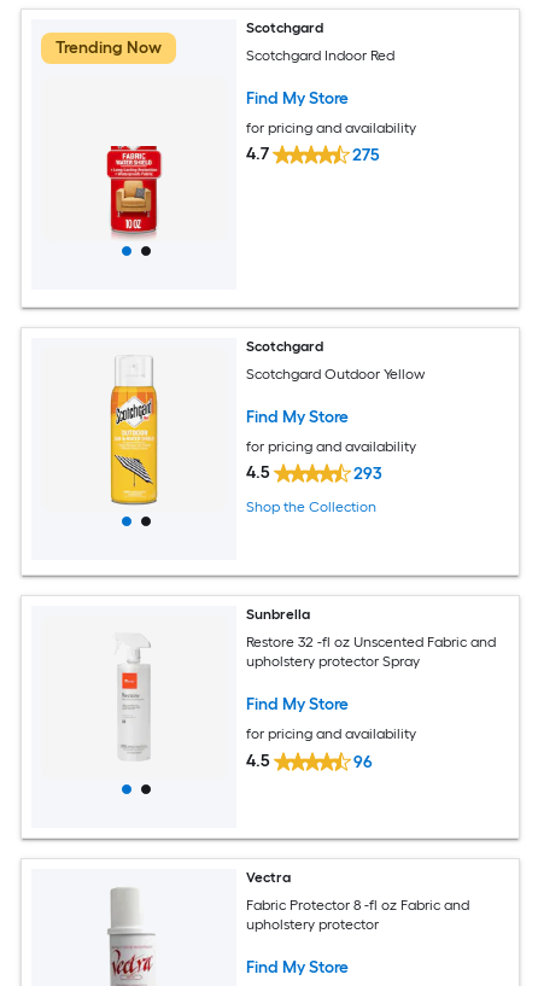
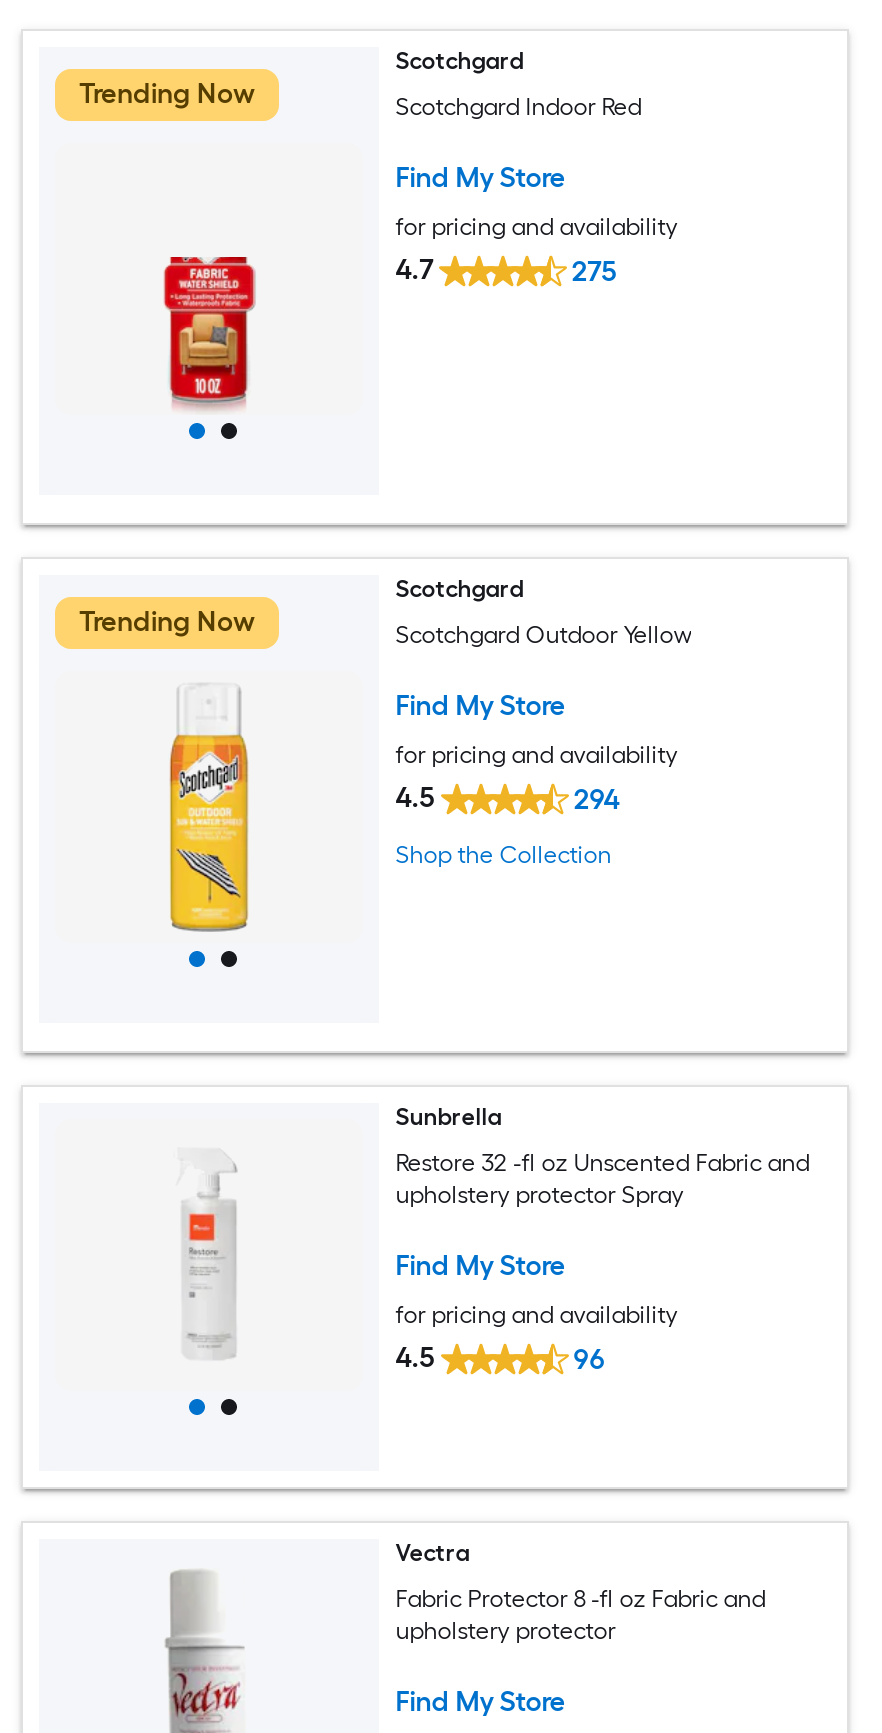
+ Trending Now

- [image]
+ [image]

- 293
+ 294
